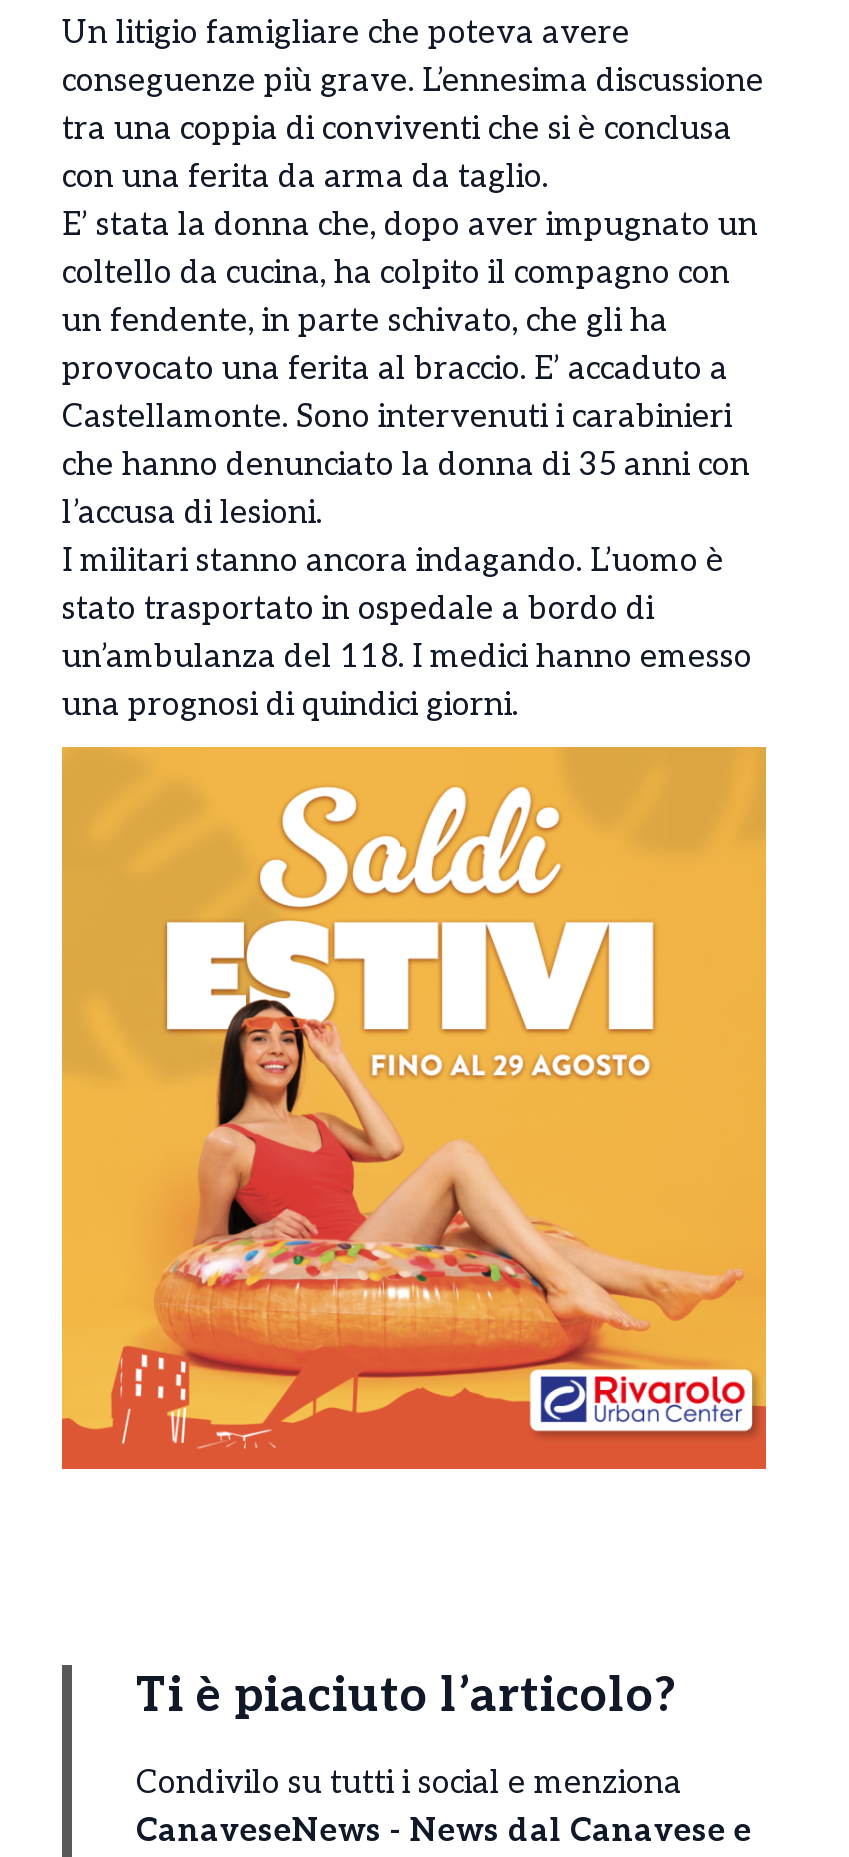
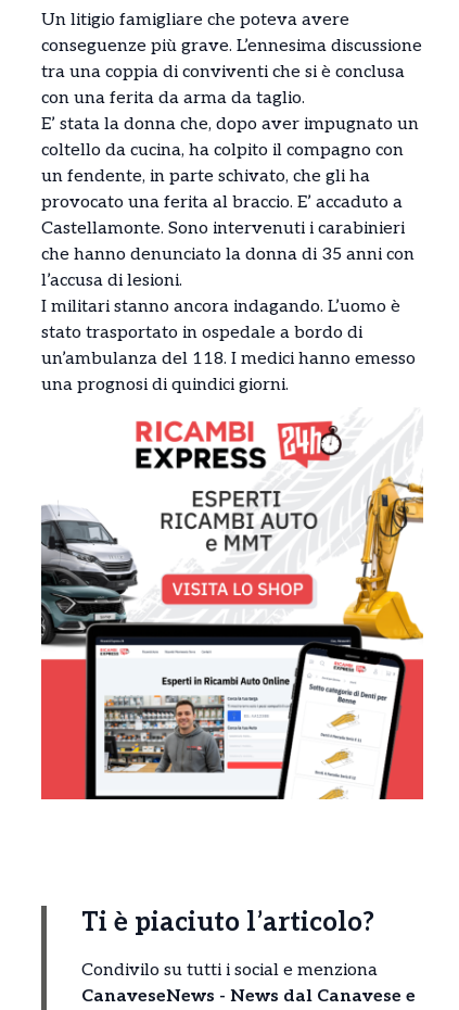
- [image]
+ [image]
